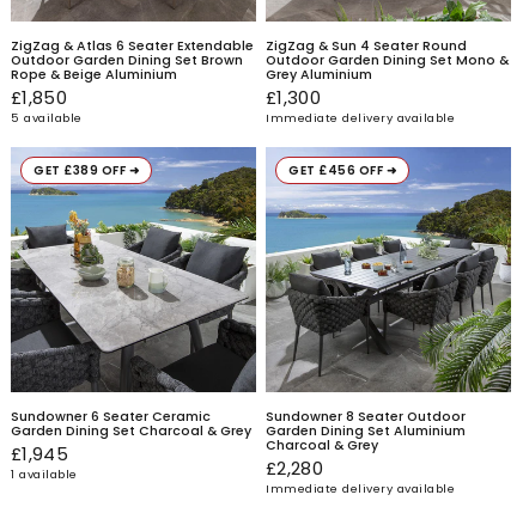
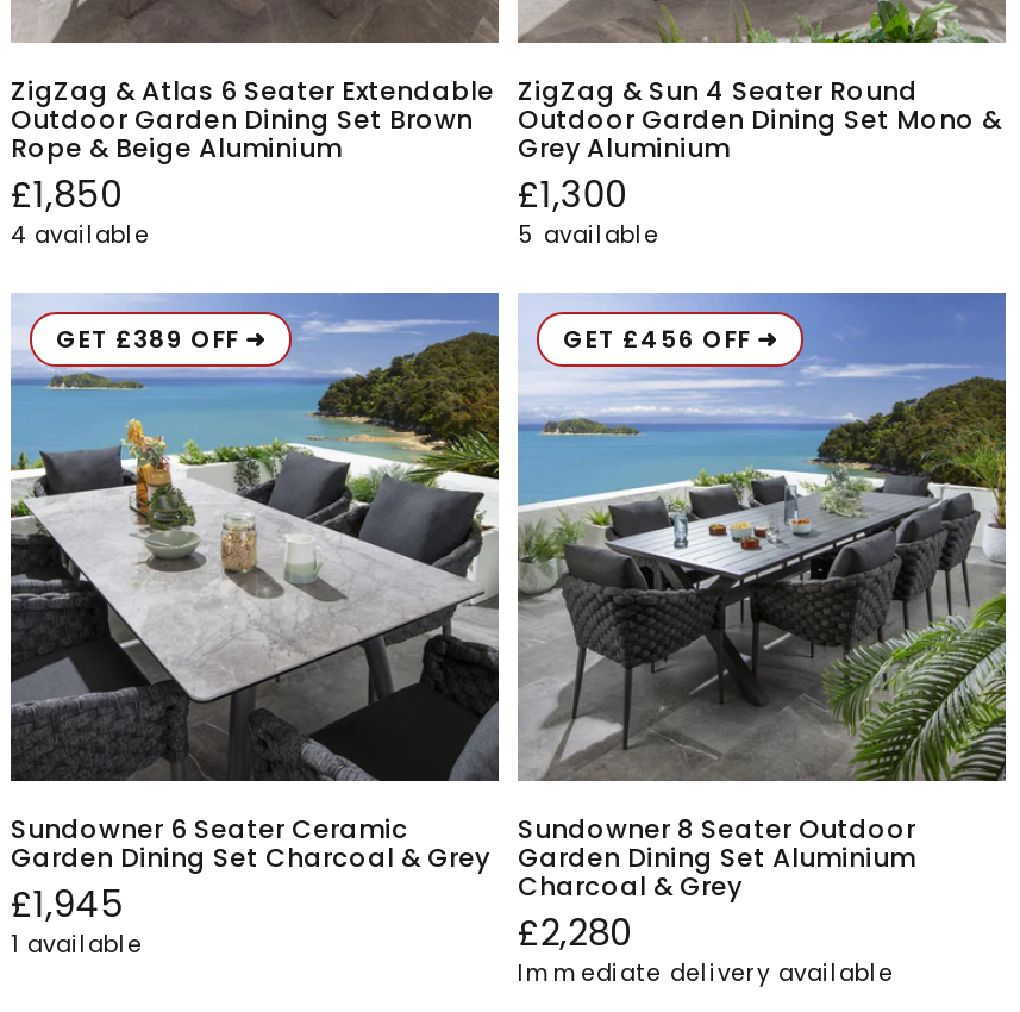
- 5 available
+ 4 available

- Immediate delivery available
+ 5 available
